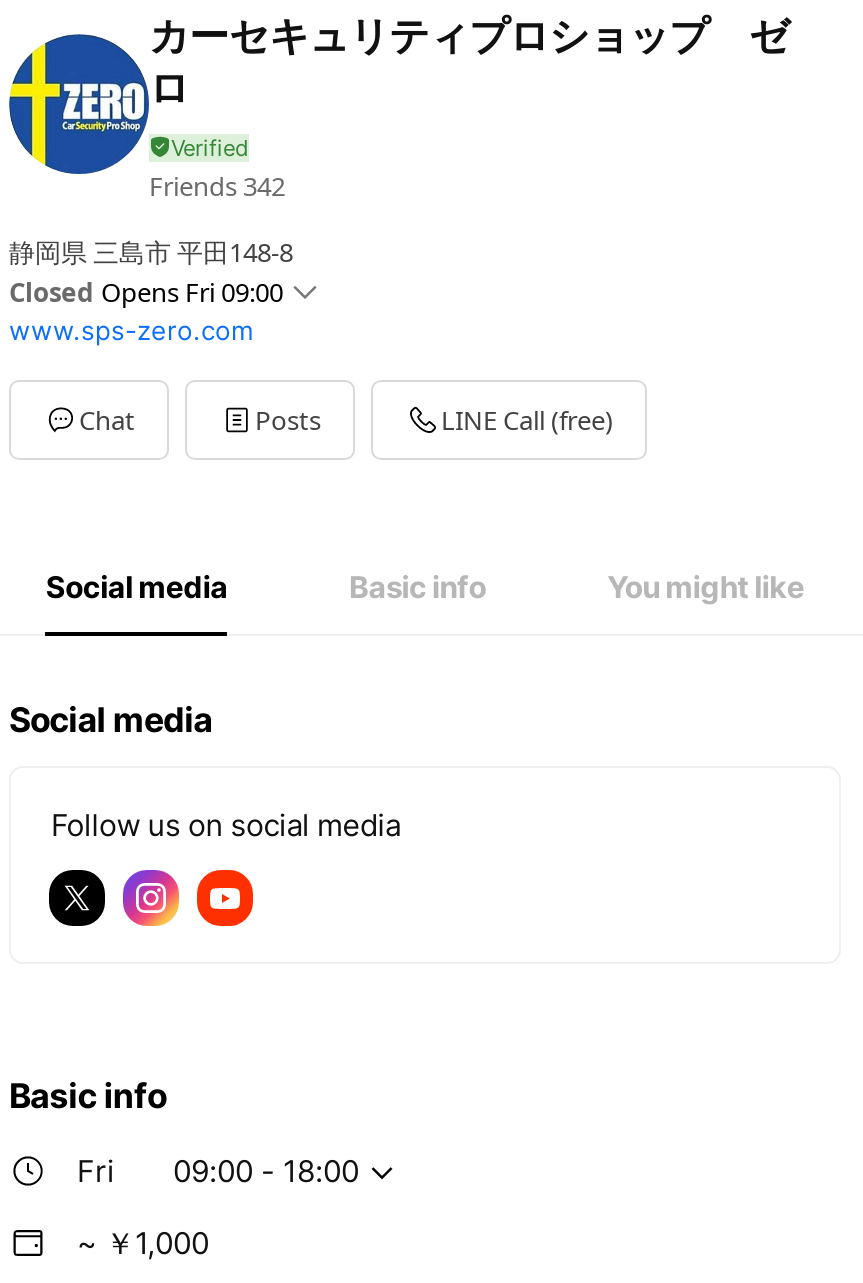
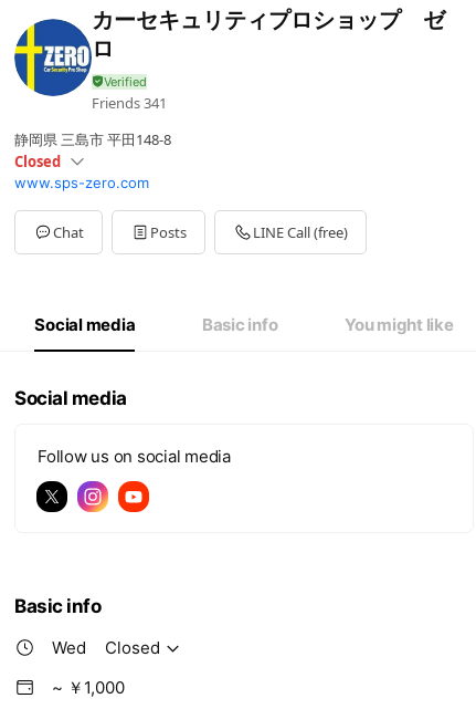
- Friends 342
+ Friends 341

- Closed Opens Fri 09:00
+ Closed

- Fri
- 09:00 - 18:00
+ Wed
+ Closed
